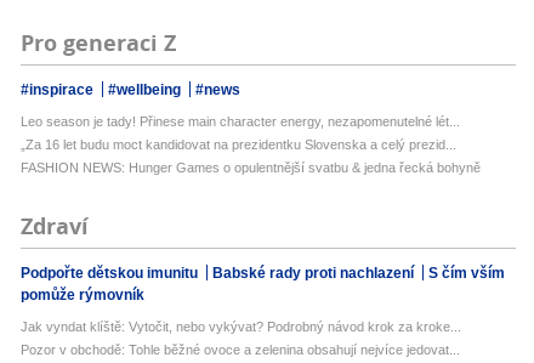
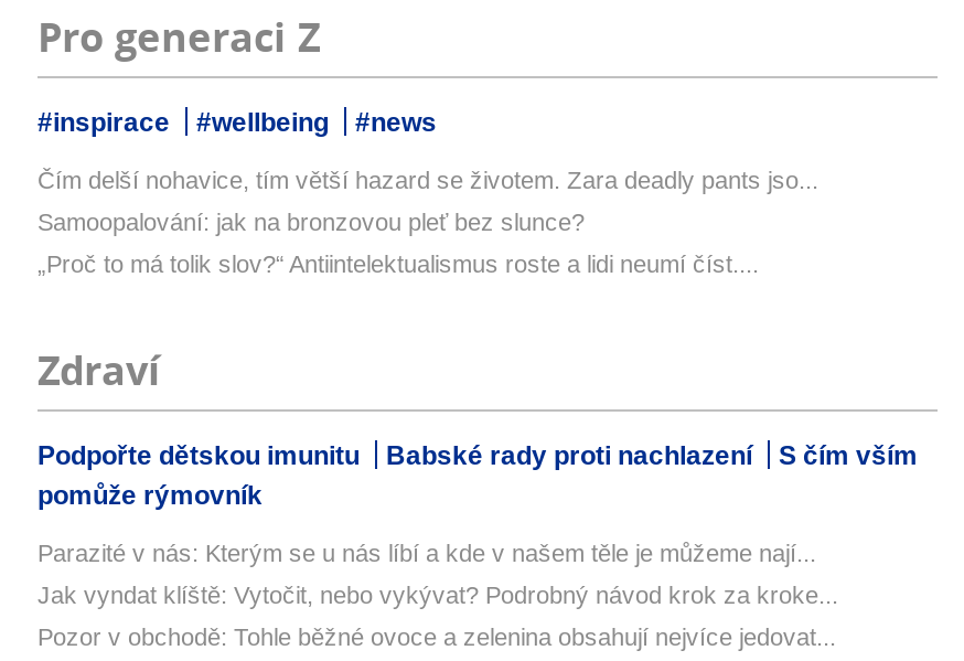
- Leo season je tady! Přinese main character energy, nezapomenutelné lét...
+ Čím delší nohavice, tím větší hazard se životem. Zara deadly pants jso...

- „Za 16 let budu moct kandidovat na prezidentku Slovenska a celý prezid...
+ Samoopalování: jak na bronzovou pleť bez slunce?

- FASHION NEWS: Hunger Games o opulentnější svatbu & jedna řecká bohyně
+ „Proč to má tolik slov?“ Antiintelektualismus roste a lidi neumí číst....

+ Parazité v nás: Kterým se u nás líbí a kde v našem těle je můžeme nají...
